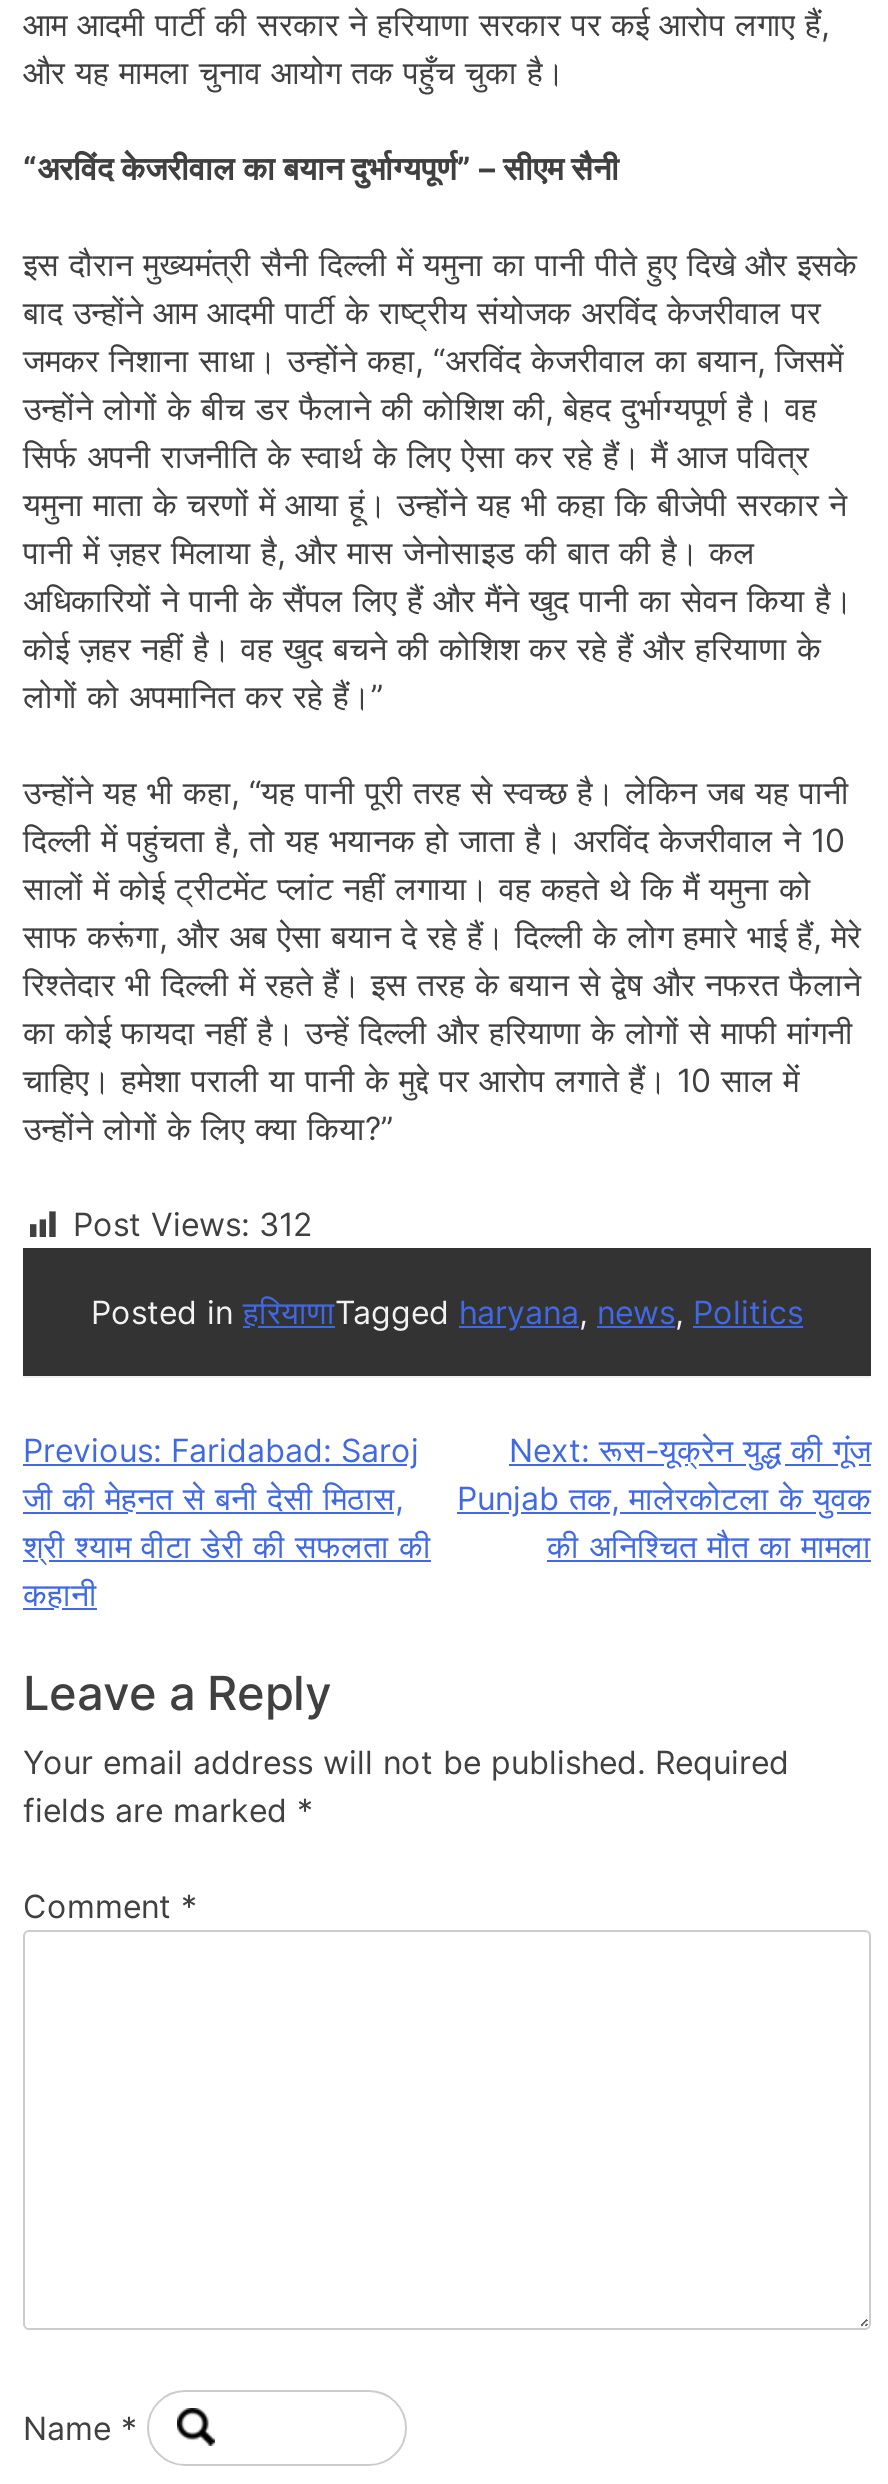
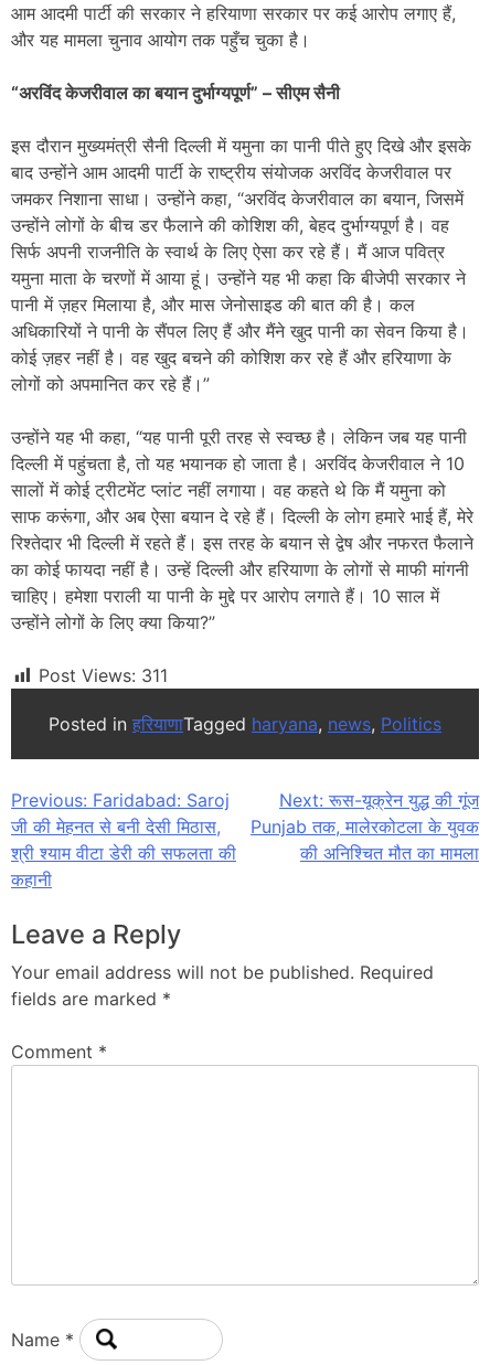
- Post Views: 312
+ Post Views: 311
